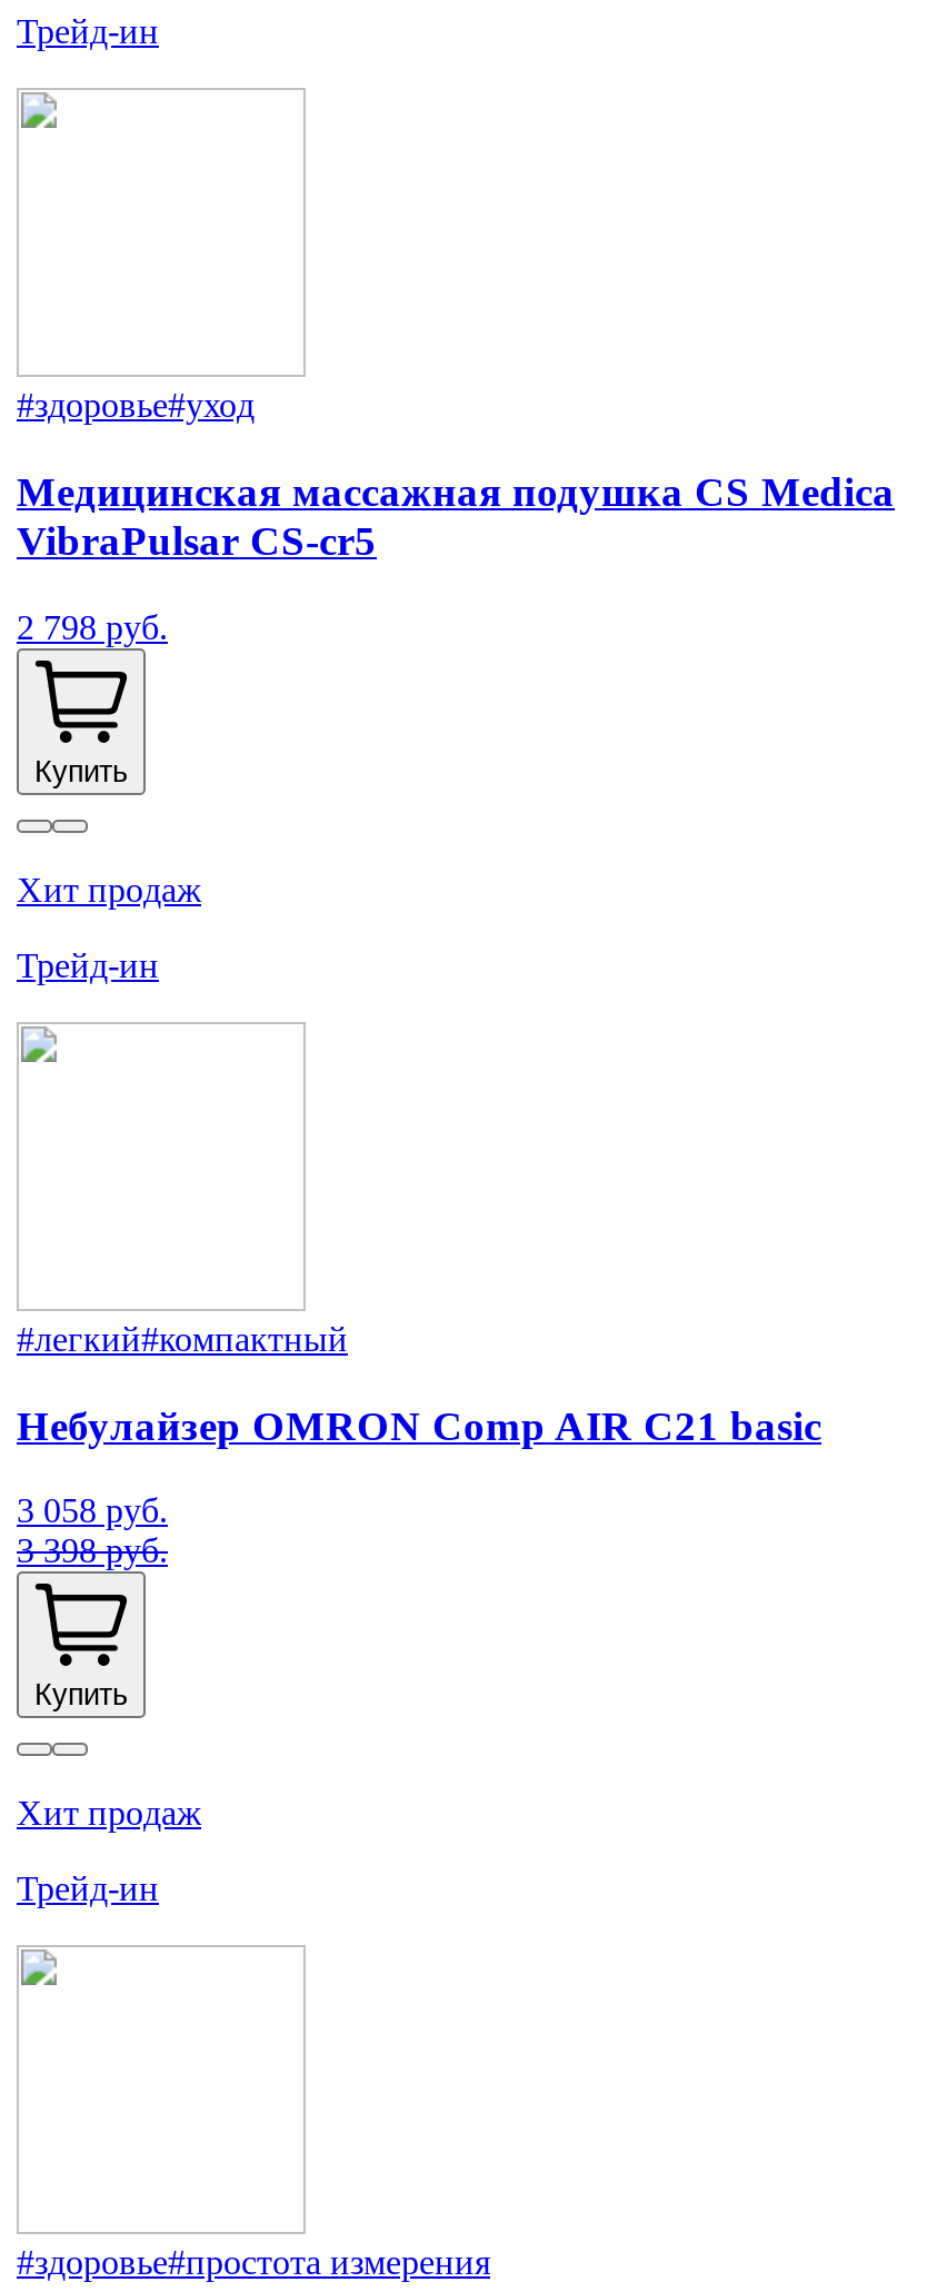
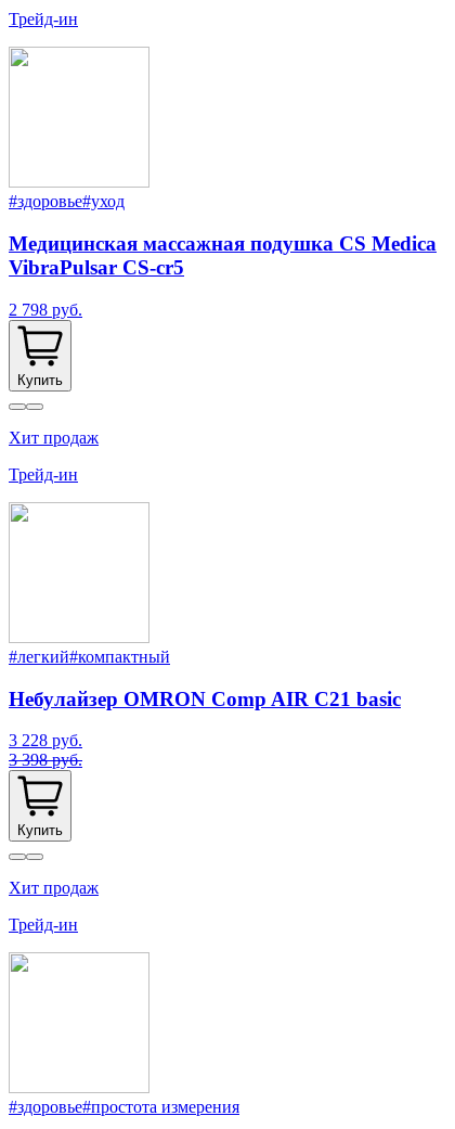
- 3 058 руб.
+ 3 228 руб.
